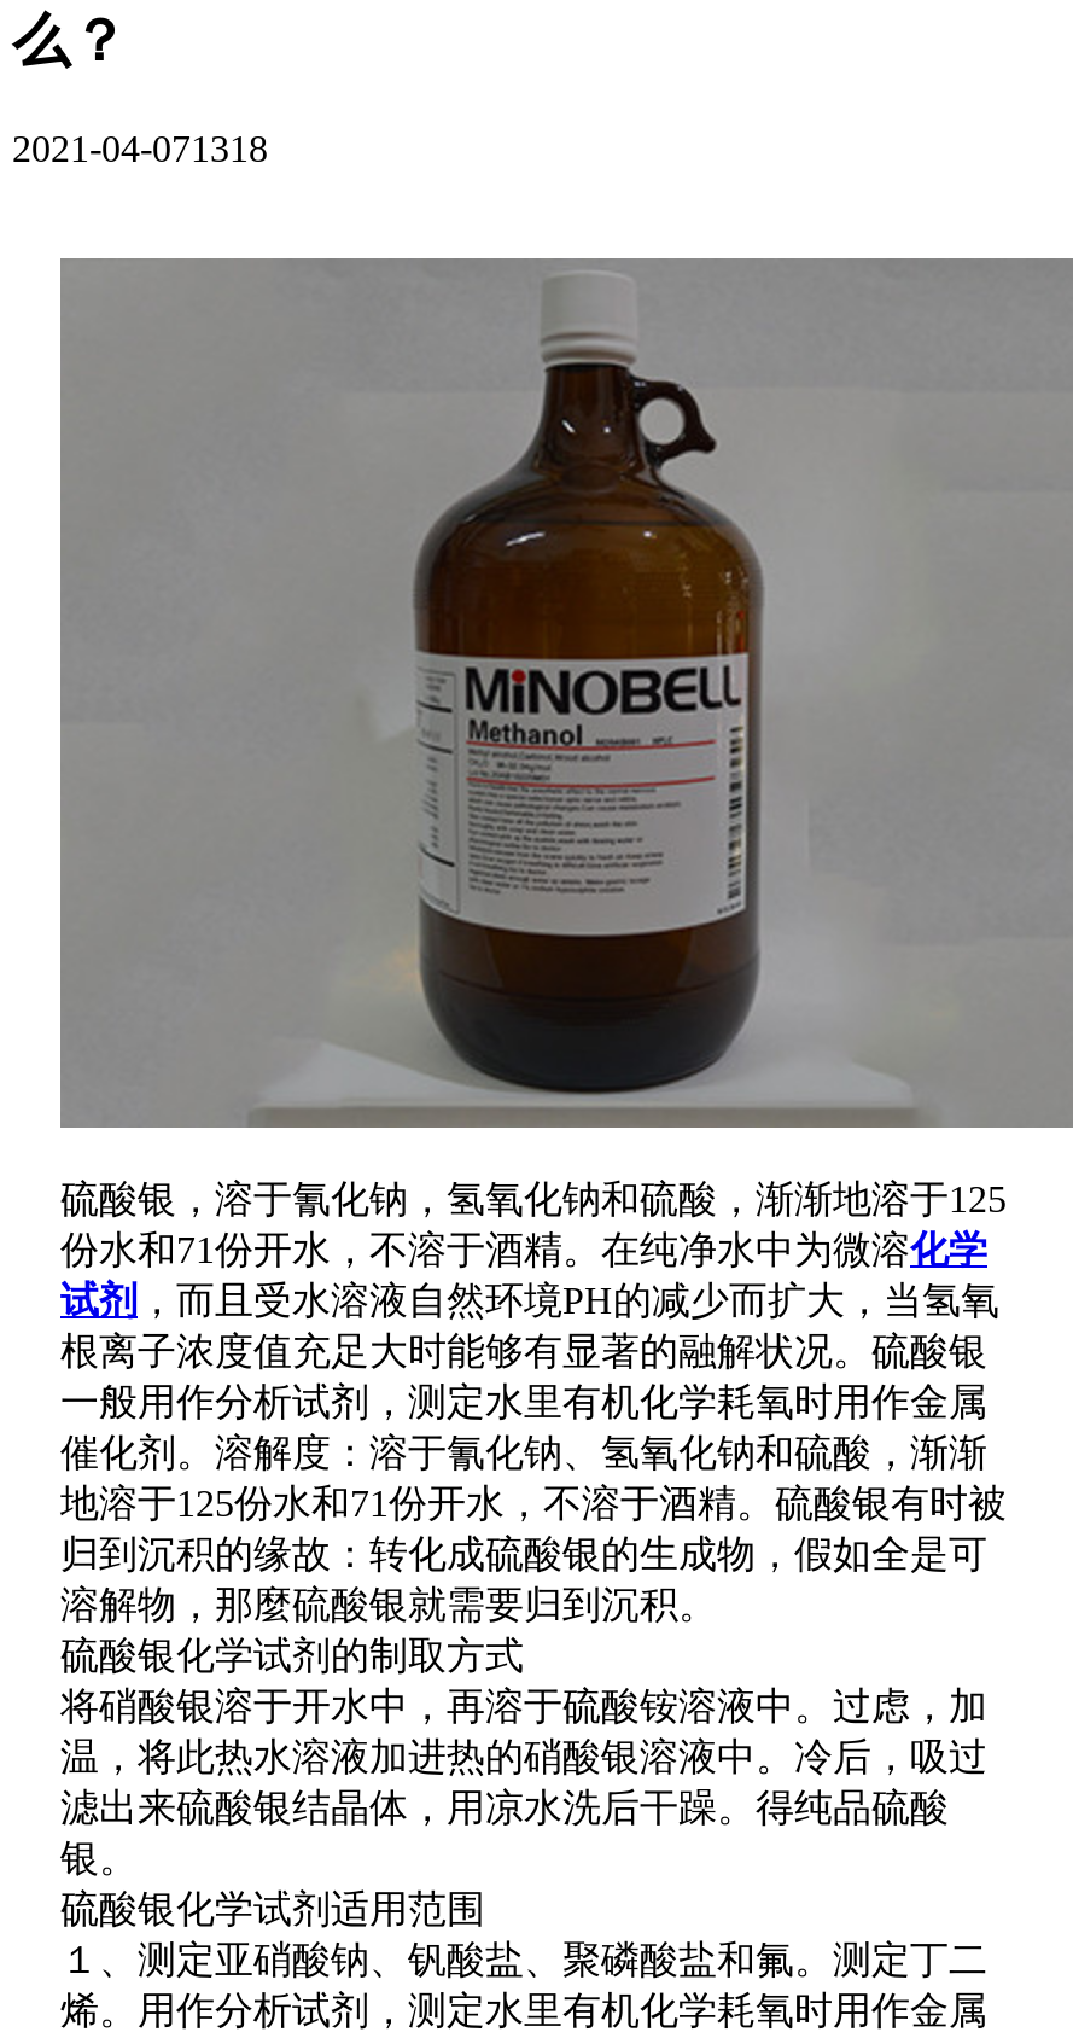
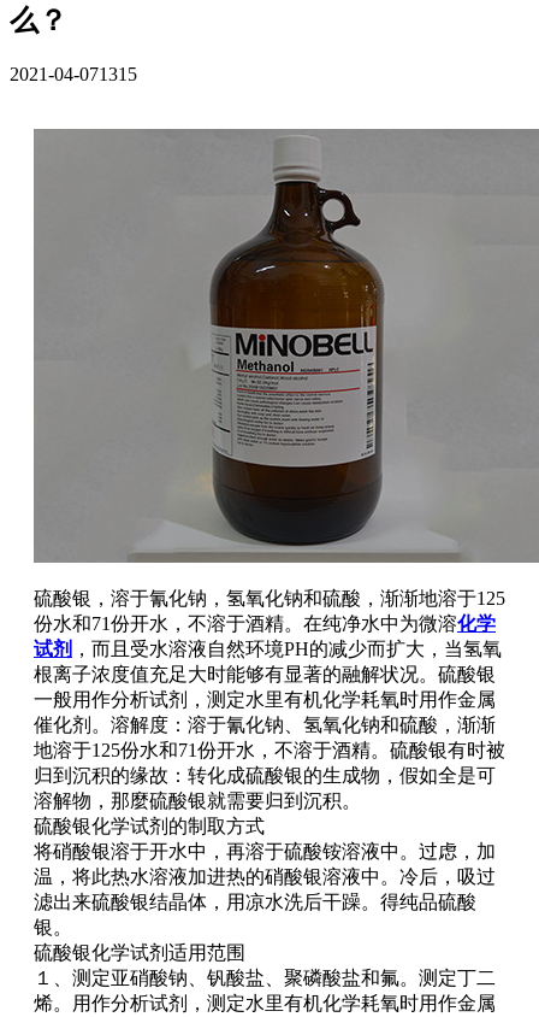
- 2021-04-071318
+ 2021-04-071315
